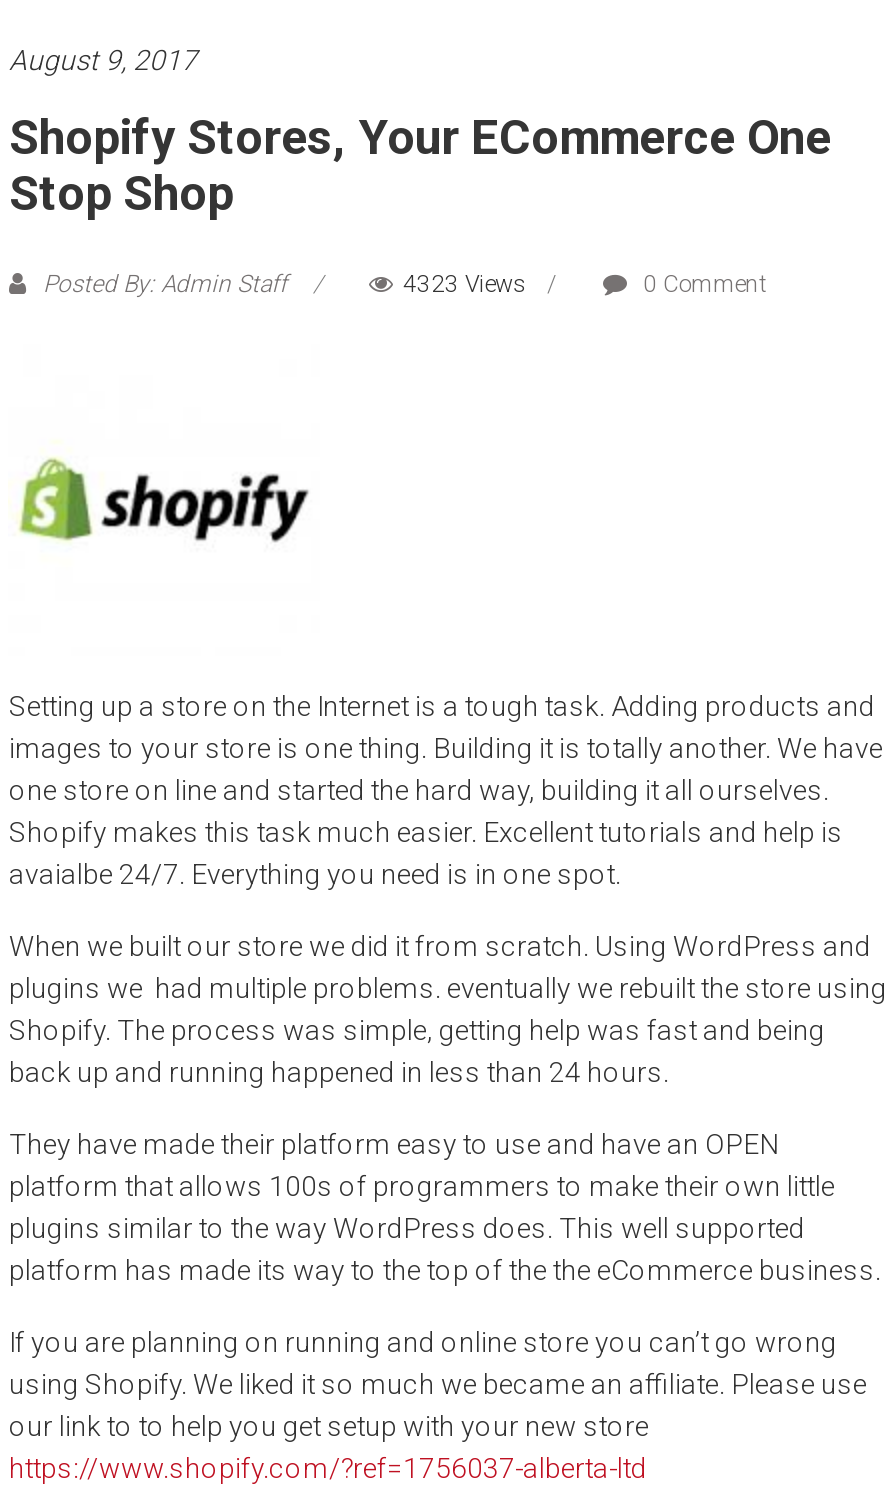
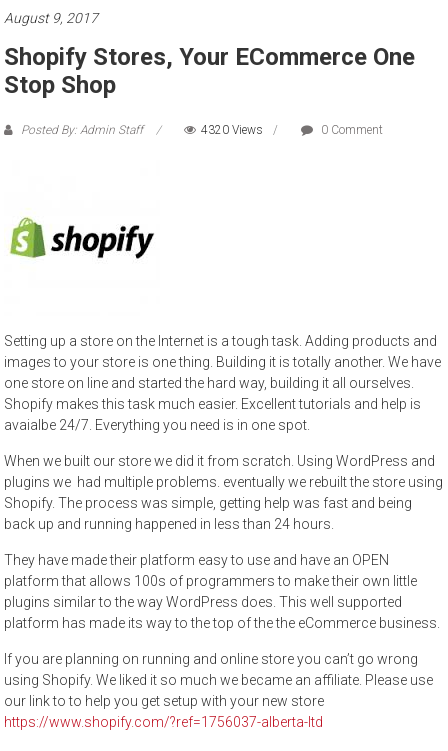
- 4323 Views
+ 4320 Views
